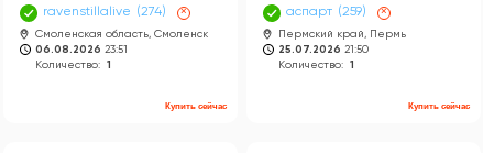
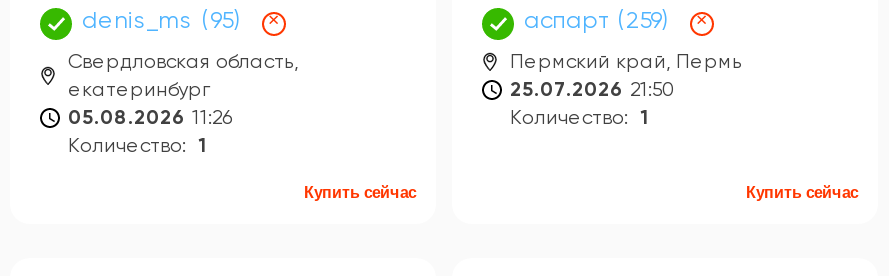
- ravenstillalive
- 274
+ denis_ms
+ 95

- Смоленская область, Смоленск
- 06.08.2026 23:51
+ Свердловская область,
+ екатеринбург
+ 05.08.2026 11:26
